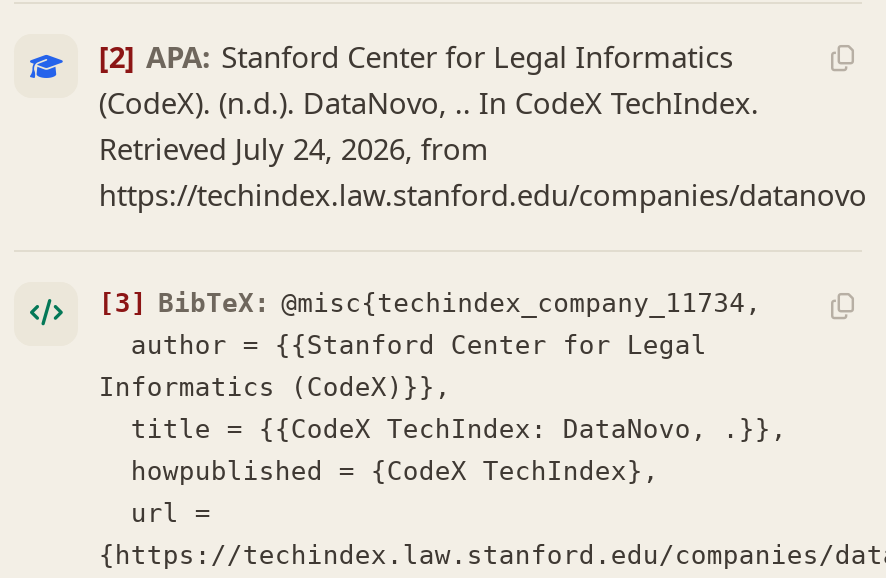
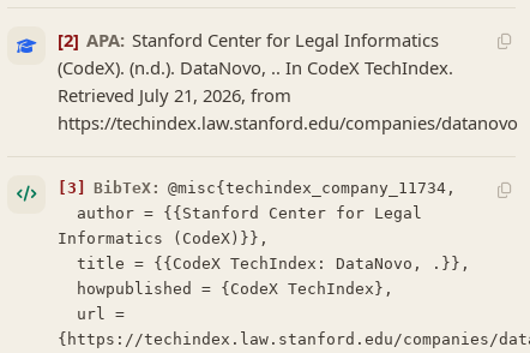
- Retrieved July 24, 2026, from
+ Retrieved July 21, 2026, from
